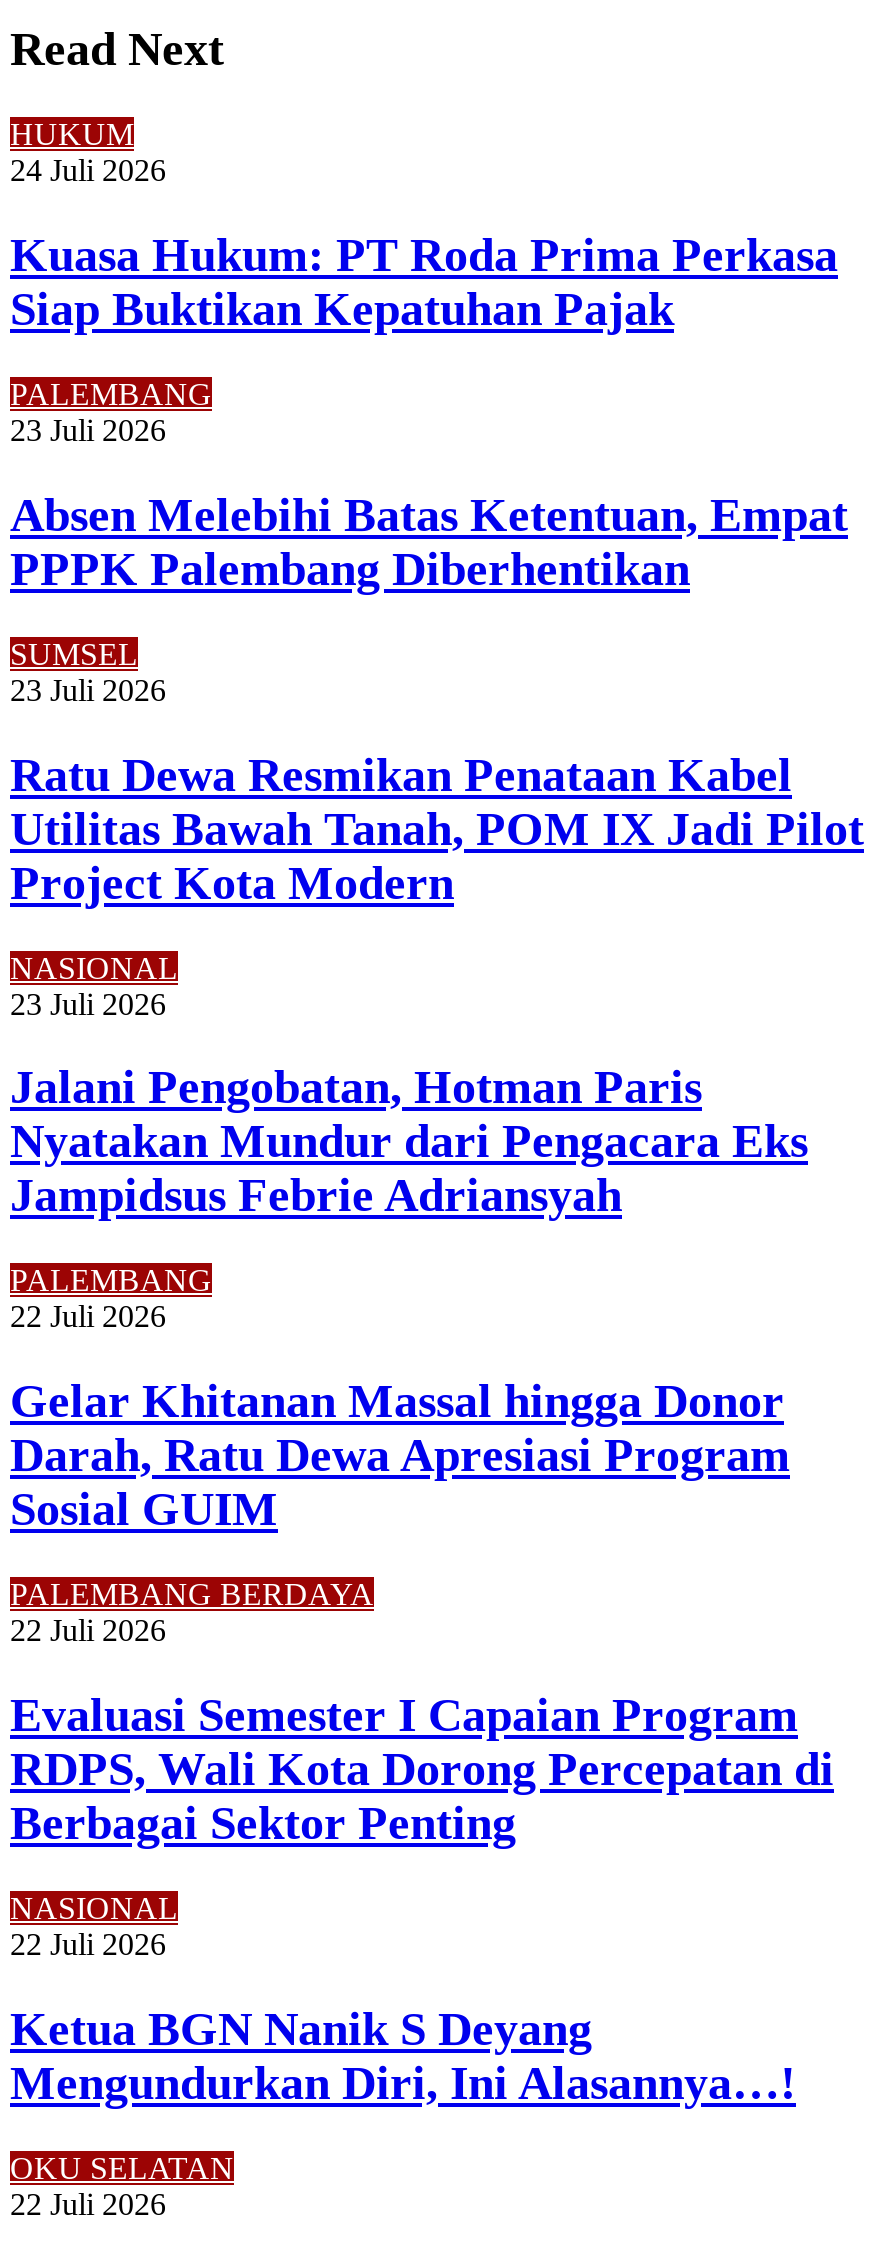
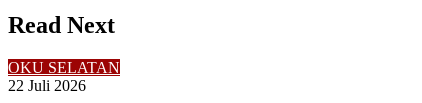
- HUKUM
- 24 Juli 2026
- Kuasa Hukum: PT Roda Prima Perkasa
- Siap Buktikan Kepatuhan Pajak
- PALEMBANG
- 23 Juli 2026
- Absen Melebihi Batas Ketentuan, Empat
- PPPK Palembang Diberhentikan
- SUMSEL
- 23 Juli 2026
- Ratu Dewa Resmikan Penataan Kabel
- Utilitas Bawah Tanah, POM IX Jadi Pilot
- Project Kota Modern
- NASIONAL
- 23 Juli 2026
- Jalani Pengobatan, Hotman Paris
- Nyatakan Mundur dari Pengacara Eks
- Jampidsus Febrie Adriansyah
- PALEMBANG
- 22 Juli 2026
- Gelar Khitanan Massal hingga Donor
- Darah, Ratu Dewa Apresiasi Program
- Sosial GUIM
- PALEMBANG BERDAYA
- 22 Juli 2026
- Evaluasi Semester I Capaian Program
- RDPS, Wali Kota Dorong Percepatan di
- Berbagai Sektor Penting
- NASIONAL
- 22 Juli 2026
- Ketua BGN Nanik S Deyang
- Mengundurkan Diri, Ini Alasannya…!
